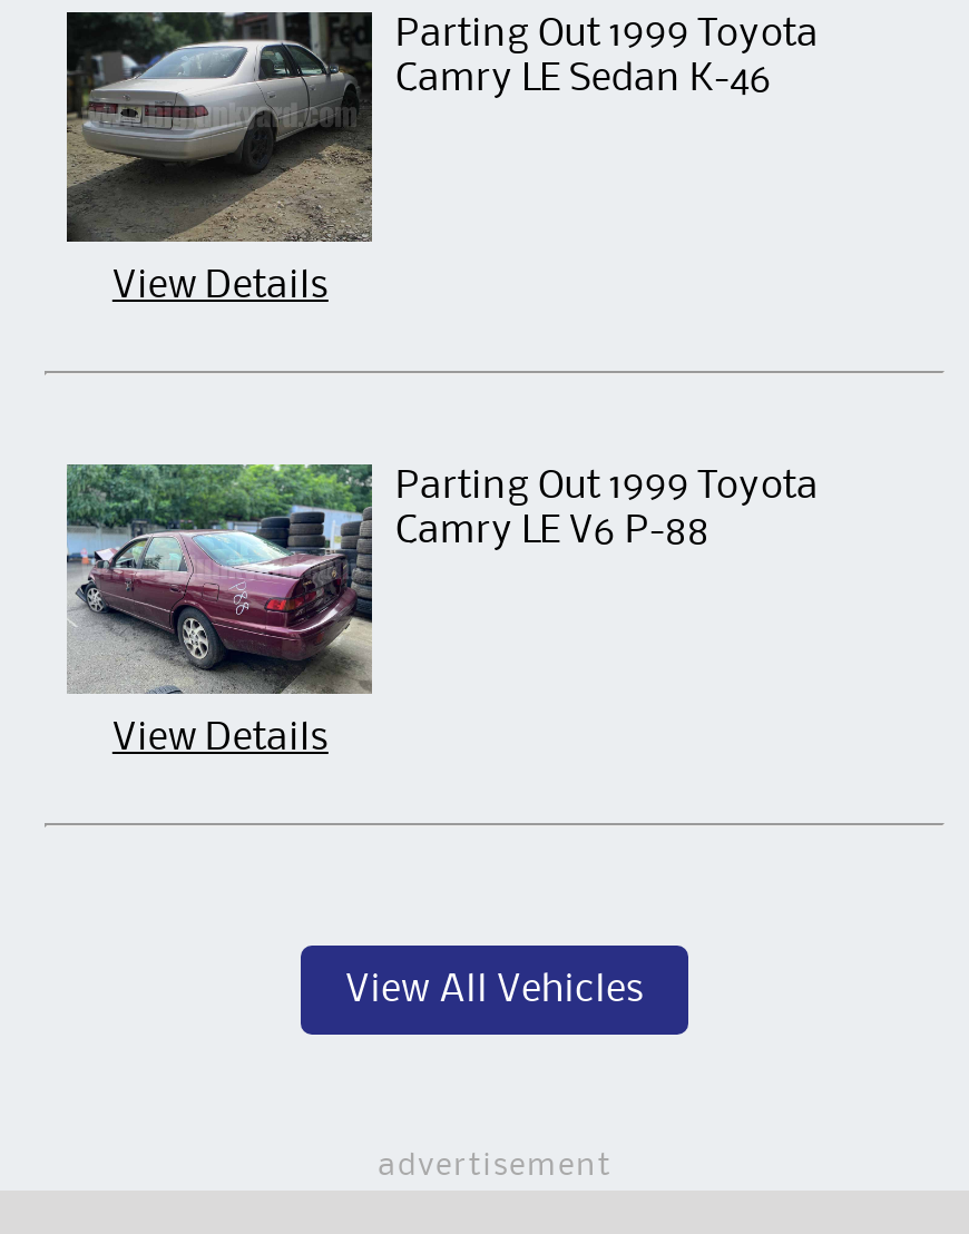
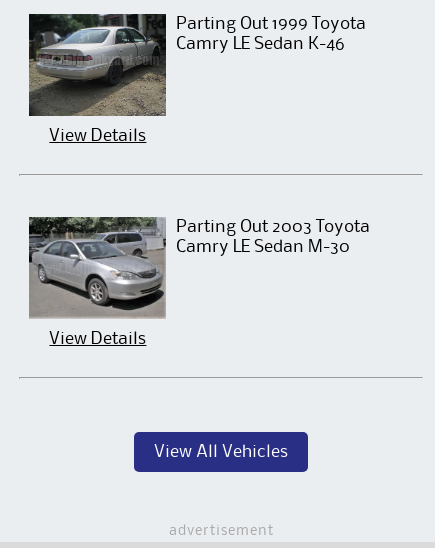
- [image]
- Parting Out 1999 Toyota
+ [image]
+ Parting Out 2003 Toyota

- Camry LE V6 P-88
+ Camry LE Sedan M-30
